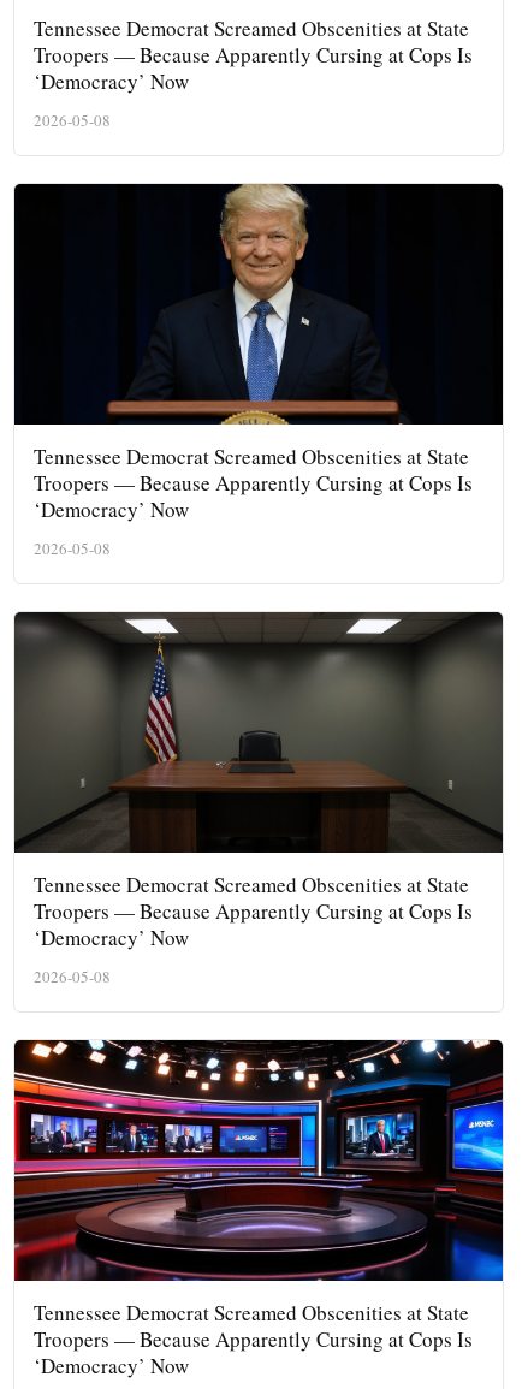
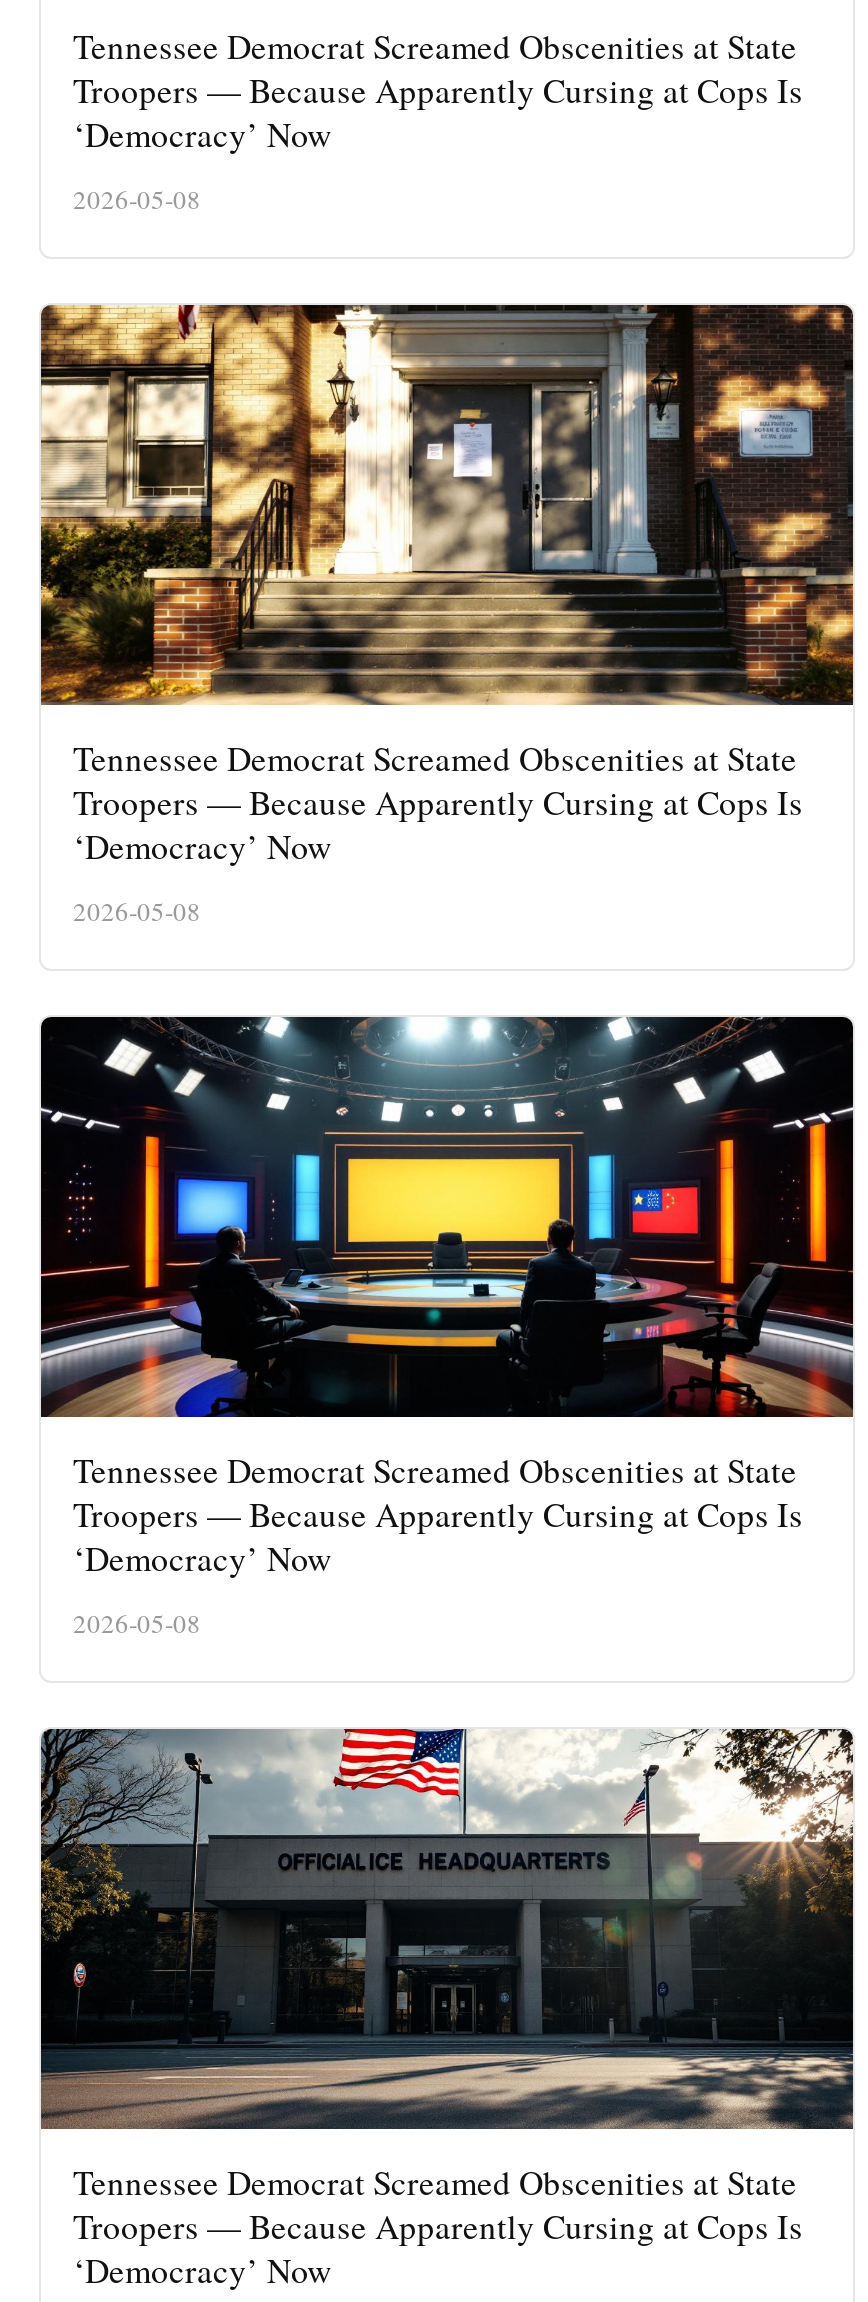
- [image]
+ [image]

- [image]
+ [image]

- [image]
+ [image]
